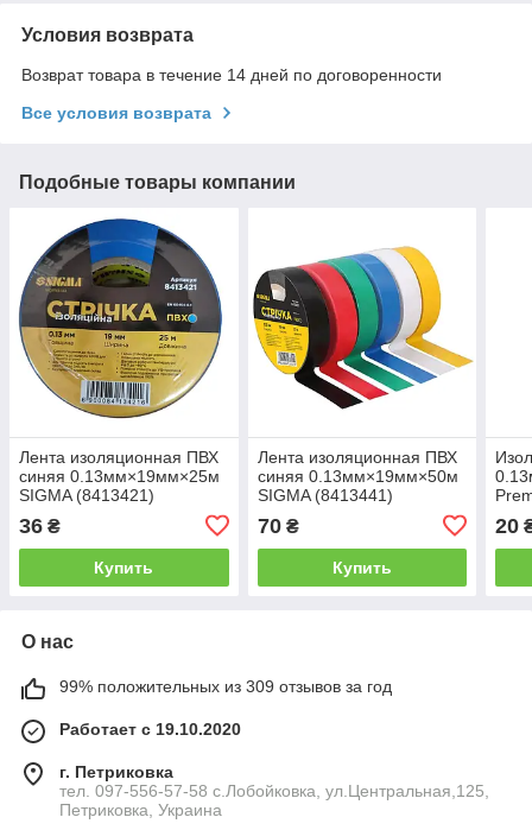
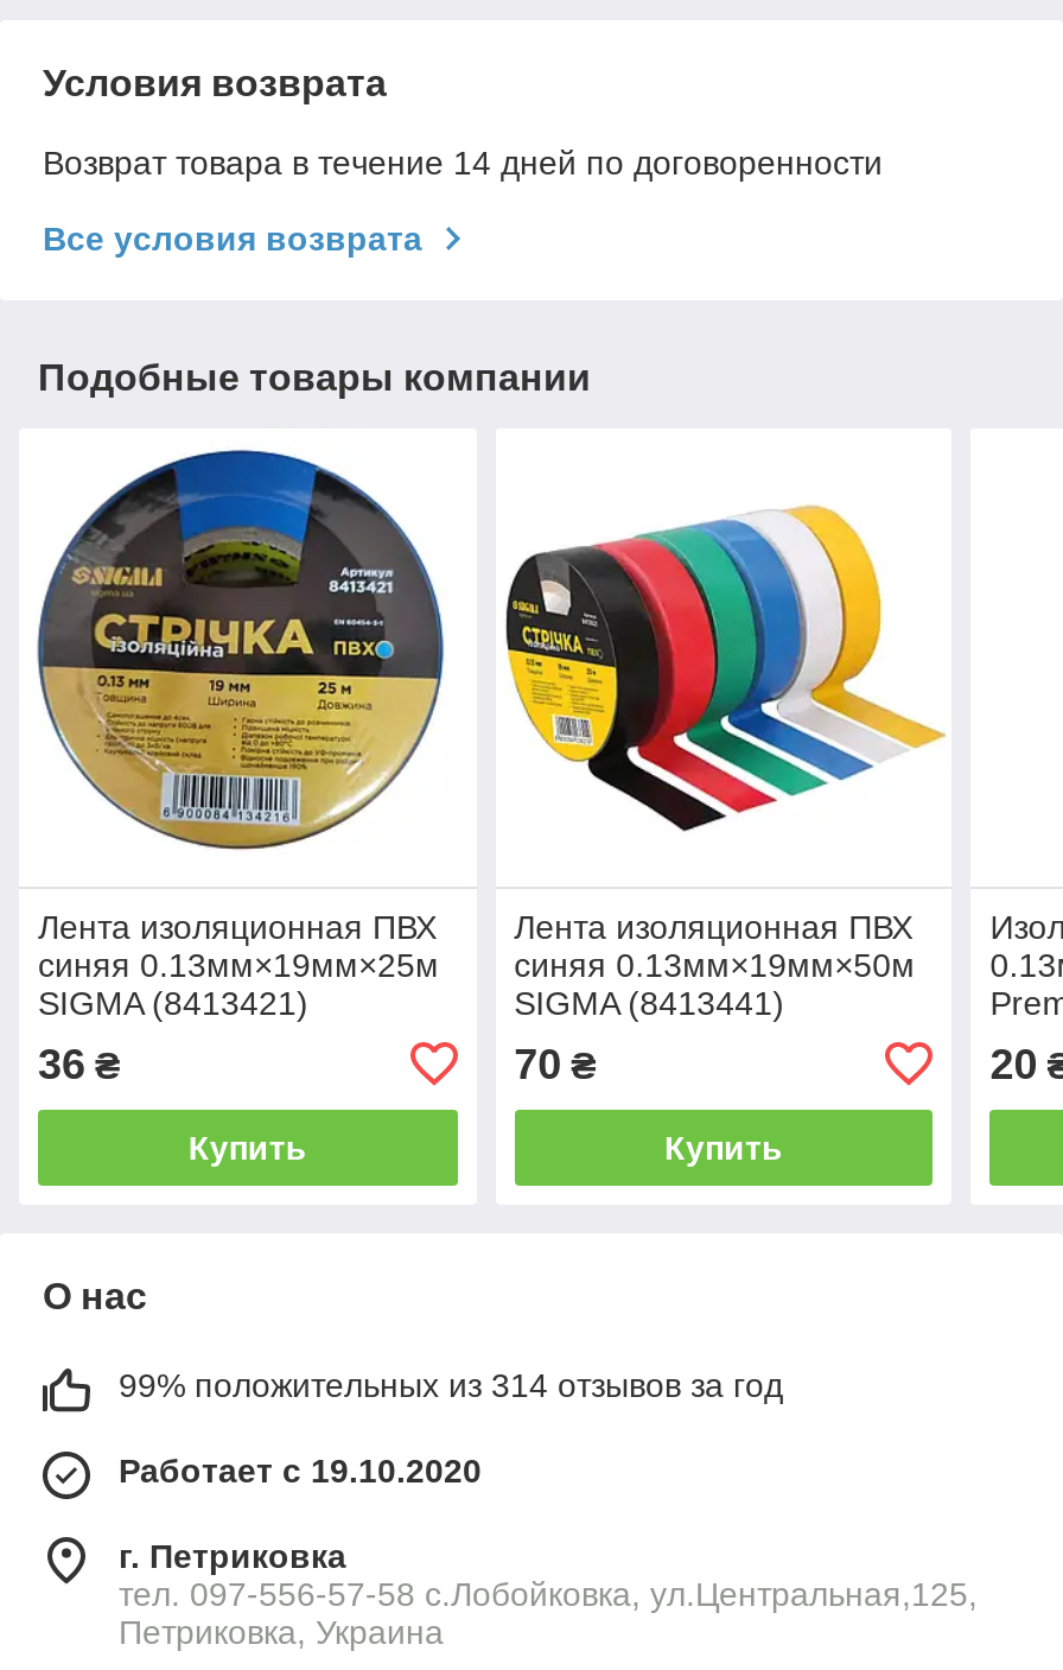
- 99% положительных из 309 отзывов за год
+ 99% положительных из 314 отзывов за год
